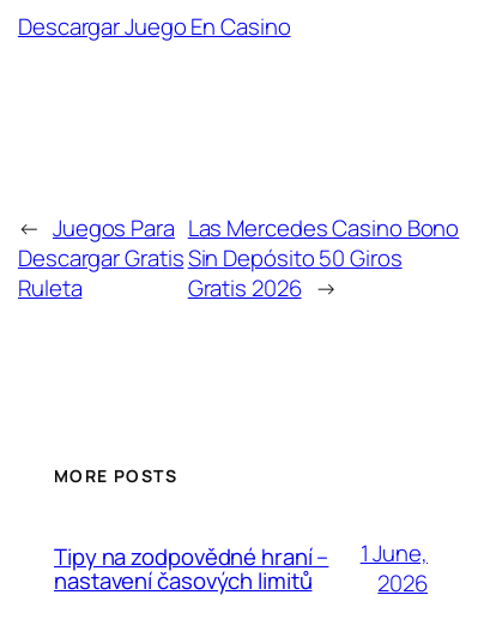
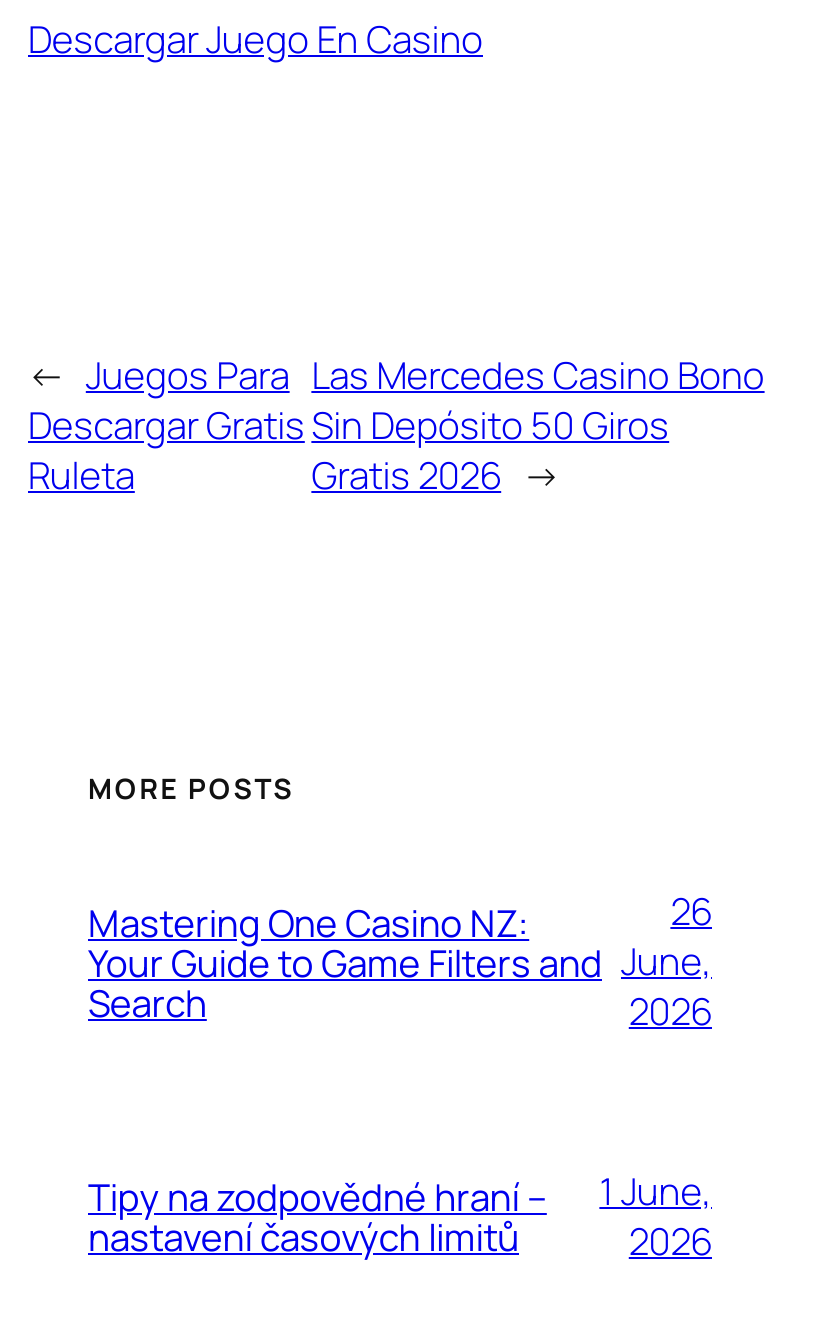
+ Mastering One Casino NZ:
+ Your Guide to Game Filters and
+ Search

+ 26
+ June,
+ 2026
